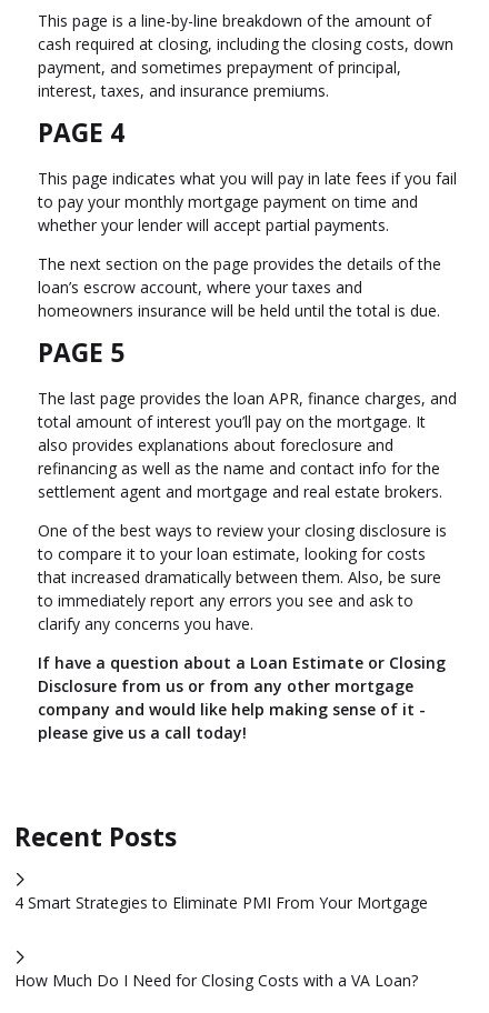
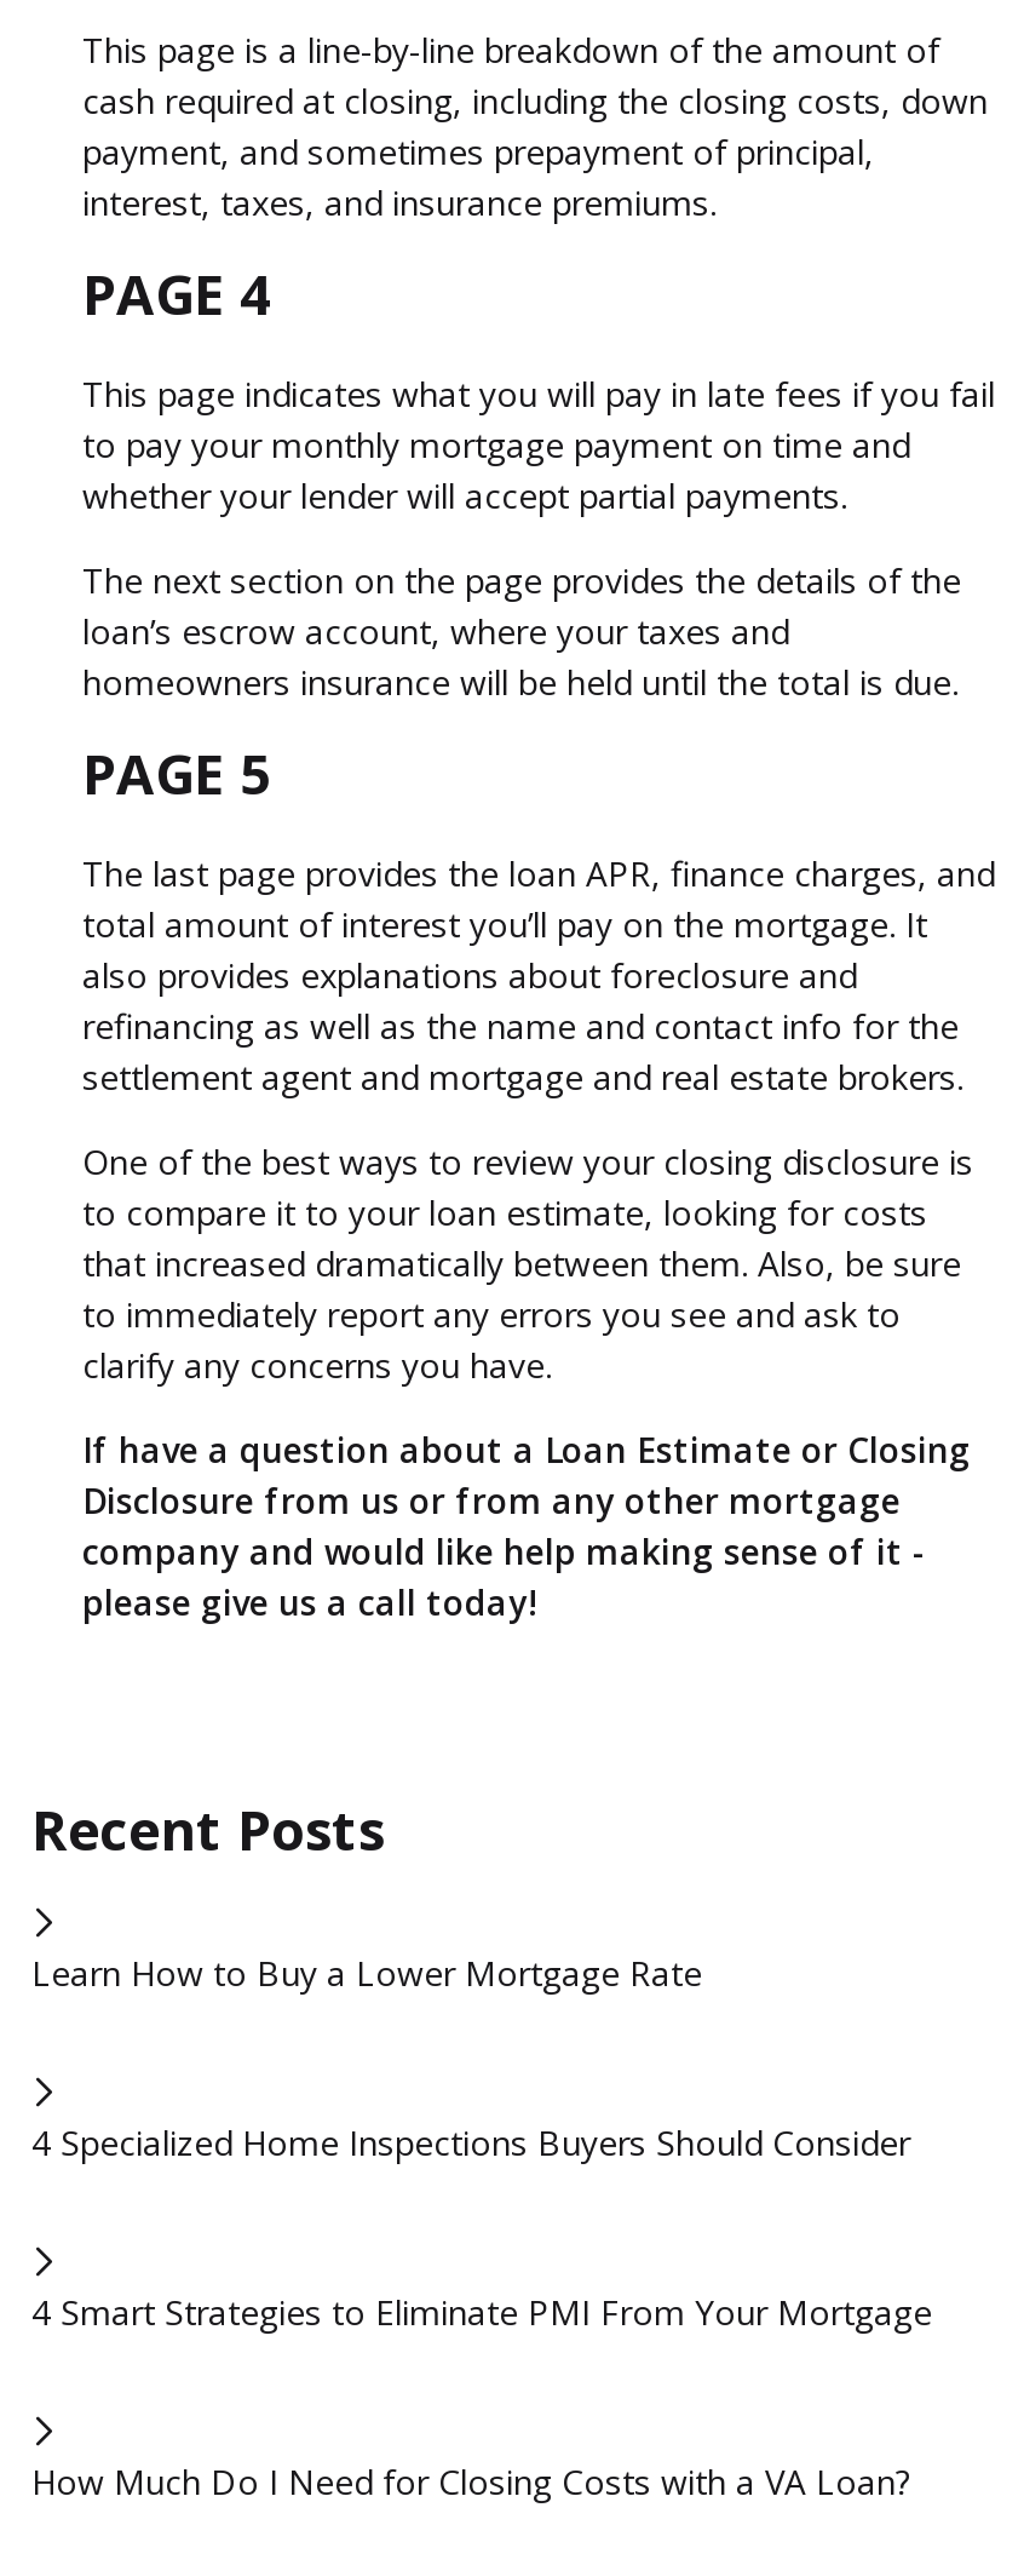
+ Learn How to Buy a Lower Mortgage Rate

+ 4 Specialized Home Inspections Buyers Should Consider
